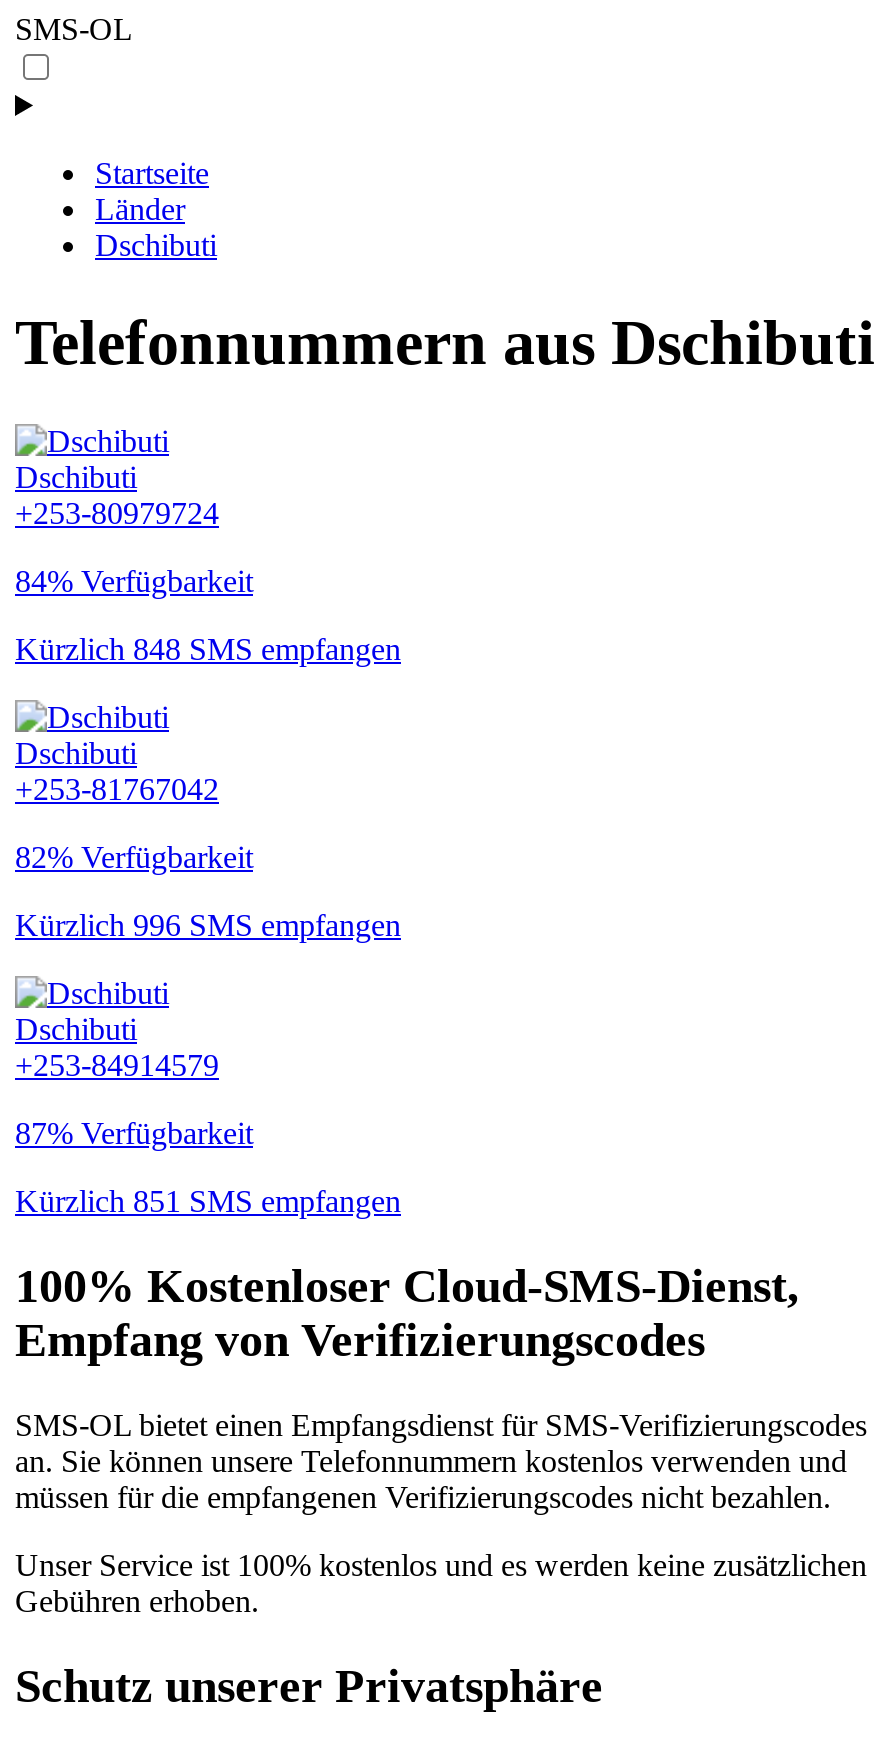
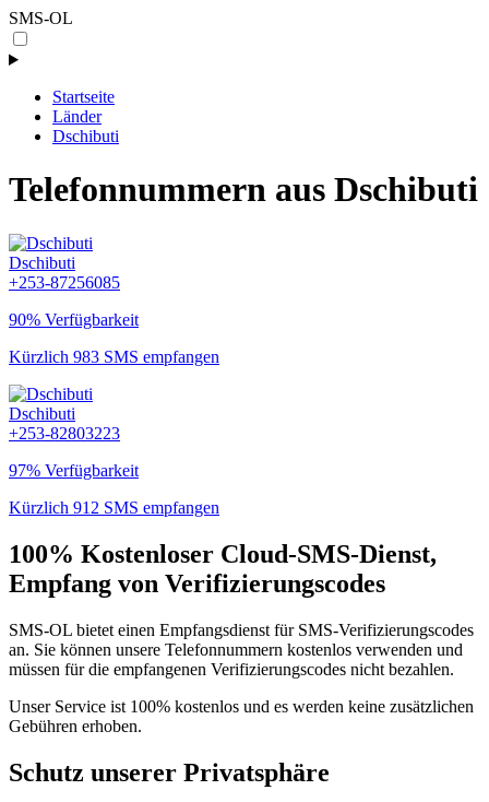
- +253-80979724
+ +253-87256085

- 84% Verfügbarkeit
+ 90% Verfügbarkeit

- Kürzlich 848 SMS empfangen
+ Kürzlich 983 SMS empfangen

- +253-81767042
- 82% Verfügbarkeit
- Kürzlich 996 SMS empfangen
- Dschibuti
- +253-84914579
- 87% Verfügbarkeit
- Kürzlich 851 SMS empfangen
+ +253-82803223
+ 97% Verfügbarkeit
+ Kürzlich 912 SMS empfangen
